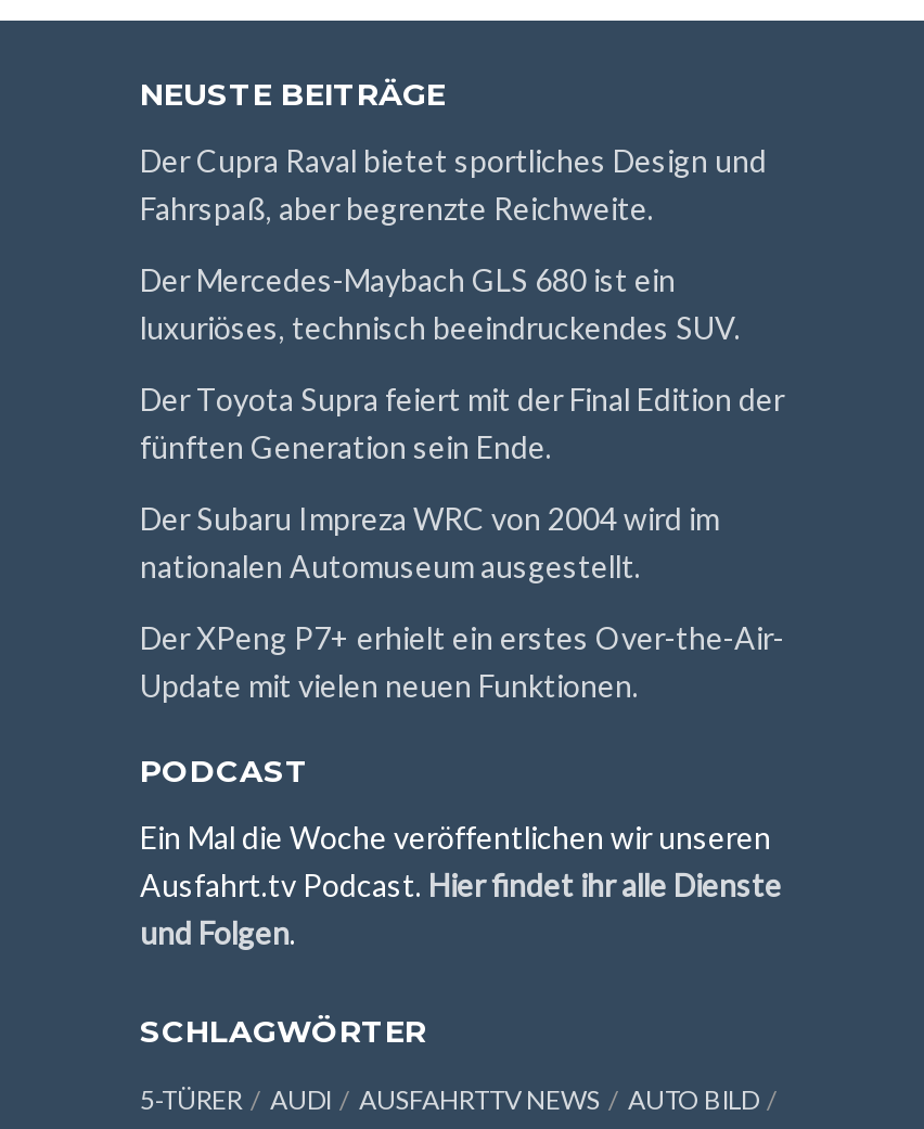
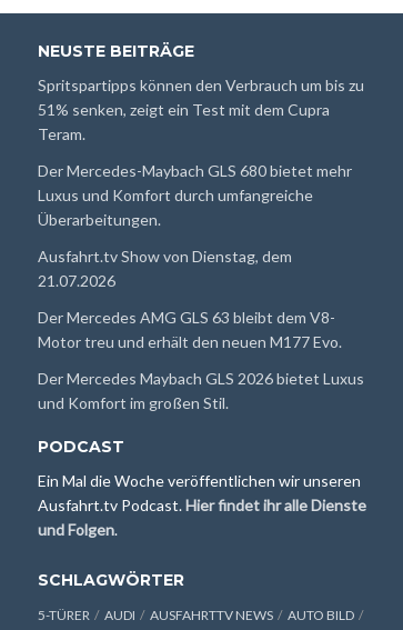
- Der Cupra Raval bietet sportliches Design und
- Fahrspaß, aber begrenzte Reichweite.
+ Spritspartipps können den Verbrauch um bis zu
+ 51% senken, zeigt ein Test mit dem Cupra
+ Teram.

- Der Mercedes-Maybach GLS 680 ist ein
- luxuriöses, technisch beeindruckendes SUV.
+ Der Mercedes-Maybach GLS 680 bietet mehr
+ Luxus und Komfort durch umfangreiche
+ Überarbeitungen.

- Der Toyota Supra feiert mit der Final Edition der
- fünften Generation sein Ende.
+ Ausfahrt.tv Show von Dienstag, dem
+ 21.07.2026

- Der Subaru Impreza WRC von 2004 wird im
- nationalen Automuseum ausgestellt.
+ Der Mercedes AMG GLS 63 bleibt dem V8-
+ Motor treu und erhält den neuen M177 Evo.

- Der XPeng P7+ erhielt ein erstes Over-the-Air-
- Update mit vielen neuen Funktionen.
+ Der Mercedes Maybach GLS 2026 bietet Luxus
+ und Komfort im großen Stil.
